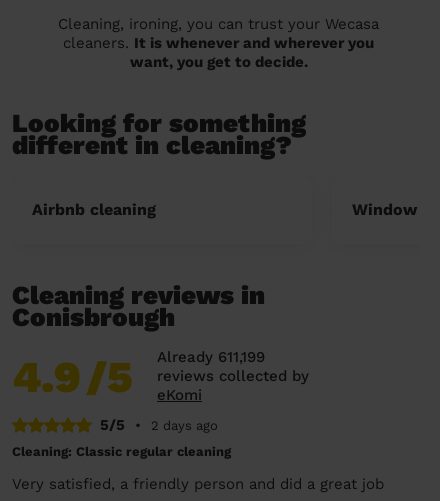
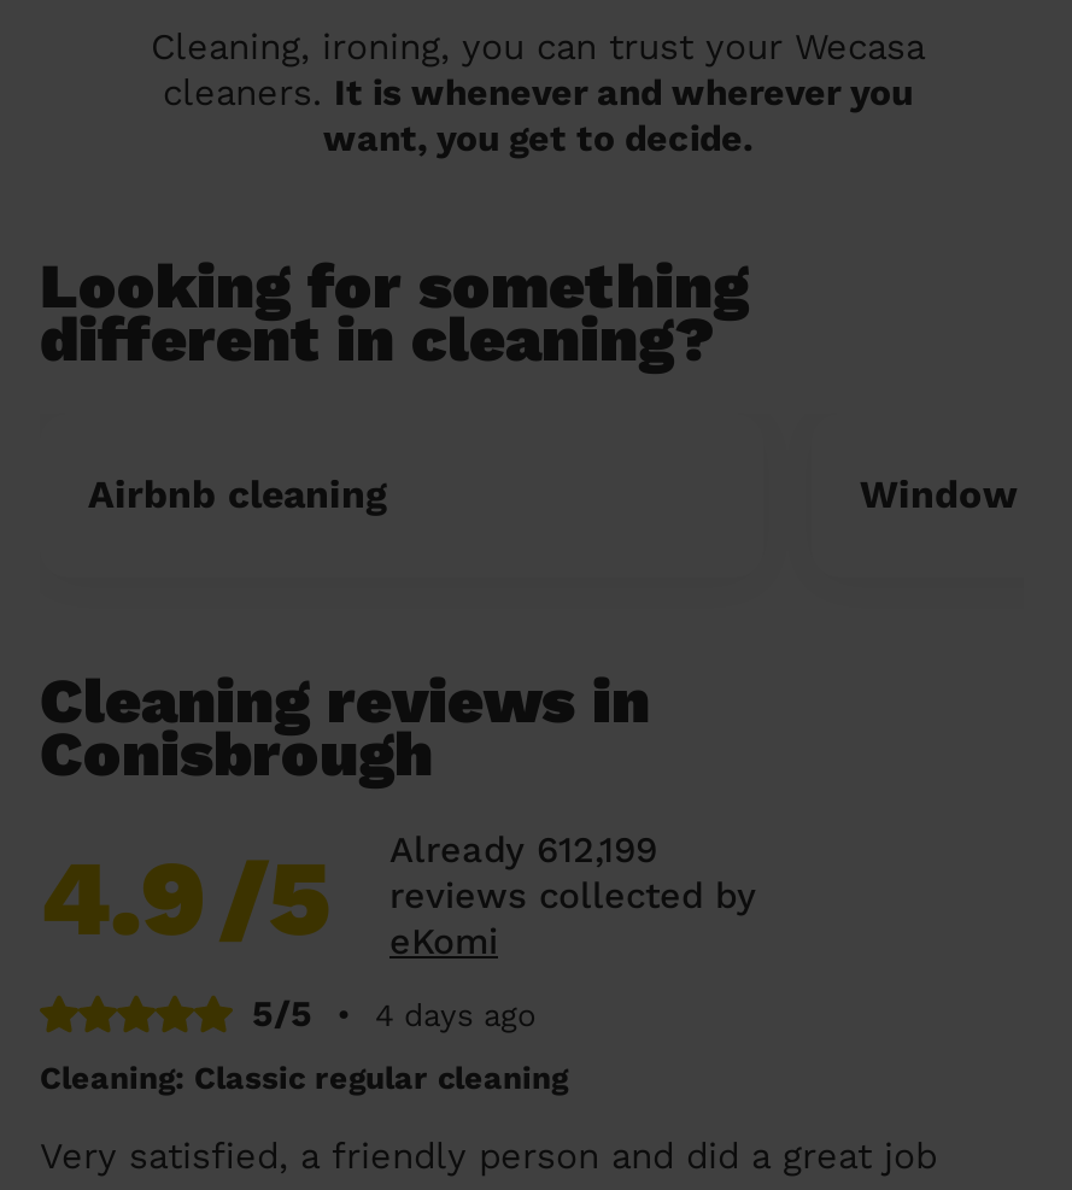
- Already 611,199
+ Already 612,199

- 2 days ago
+ 4 days ago
